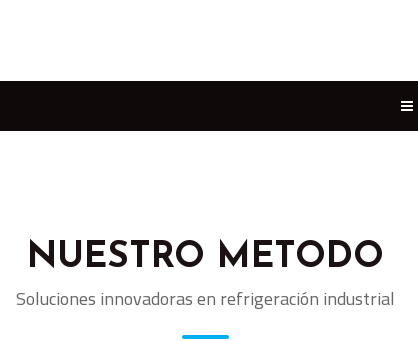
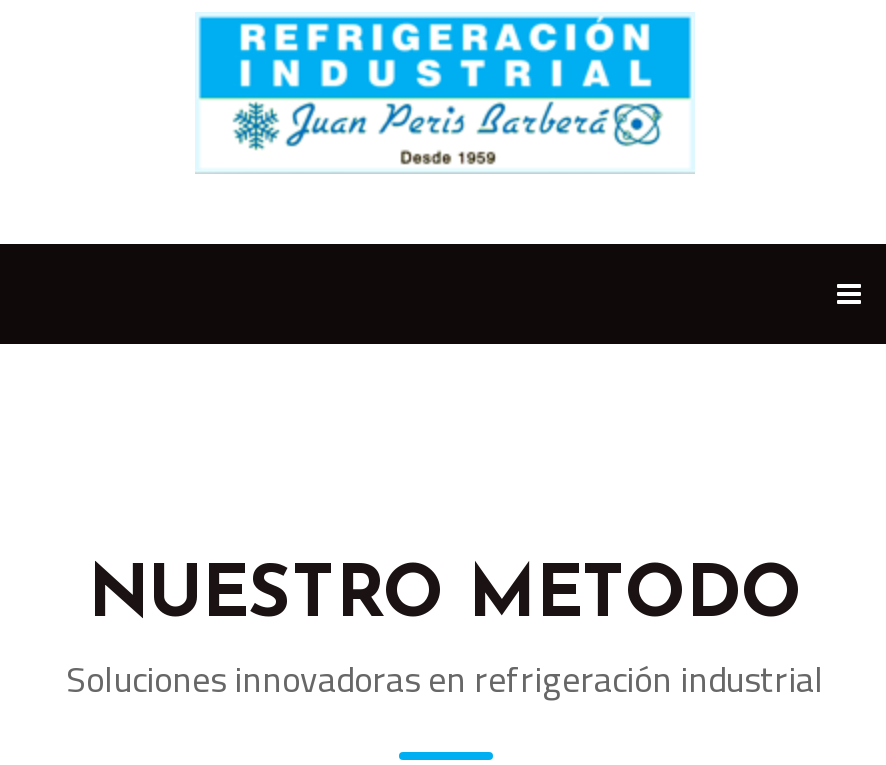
+ [image]
